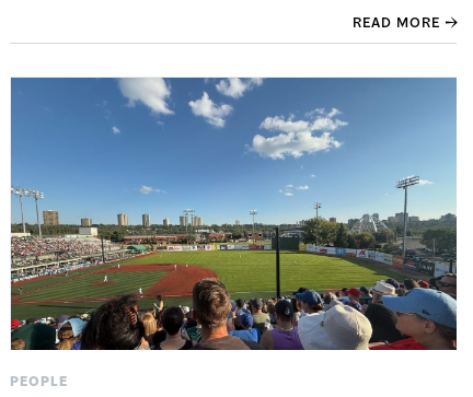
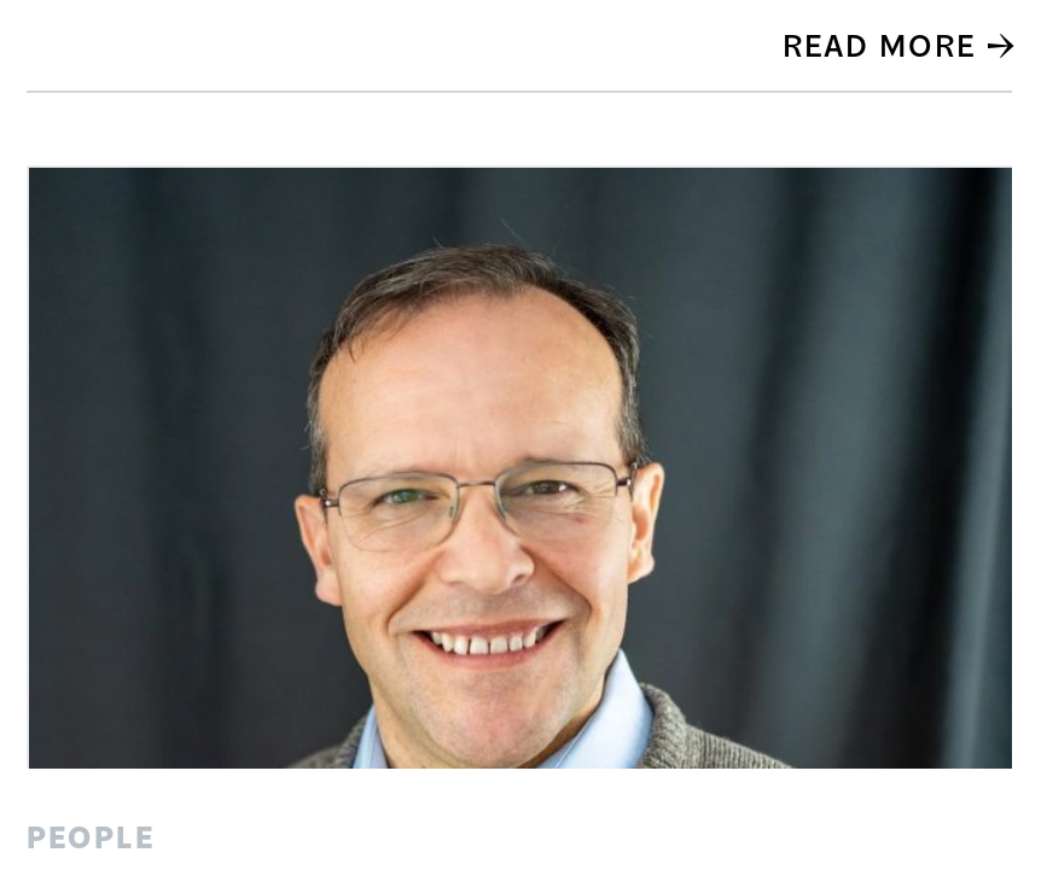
- [image]
+ [image]
